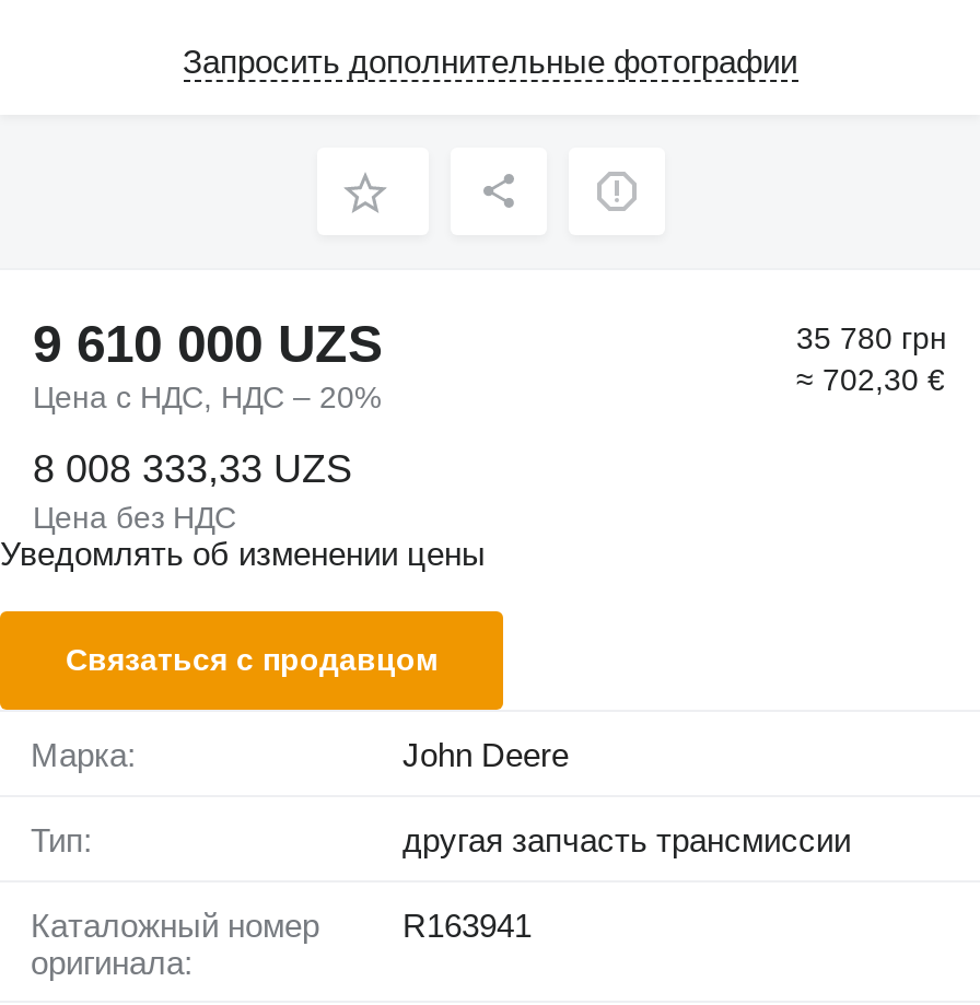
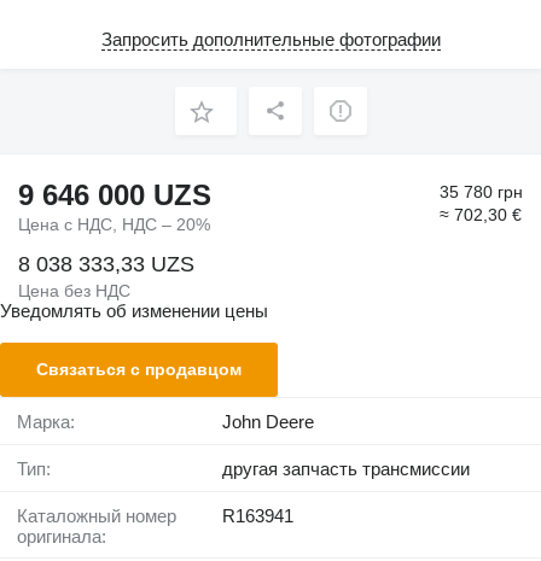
- 9 610 000 UZS
+ 9 646 000 UZS

- 8 008 333,33 UZS
+ 8 038 333,33 UZS
